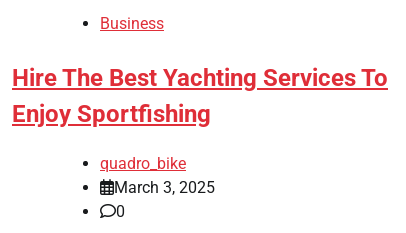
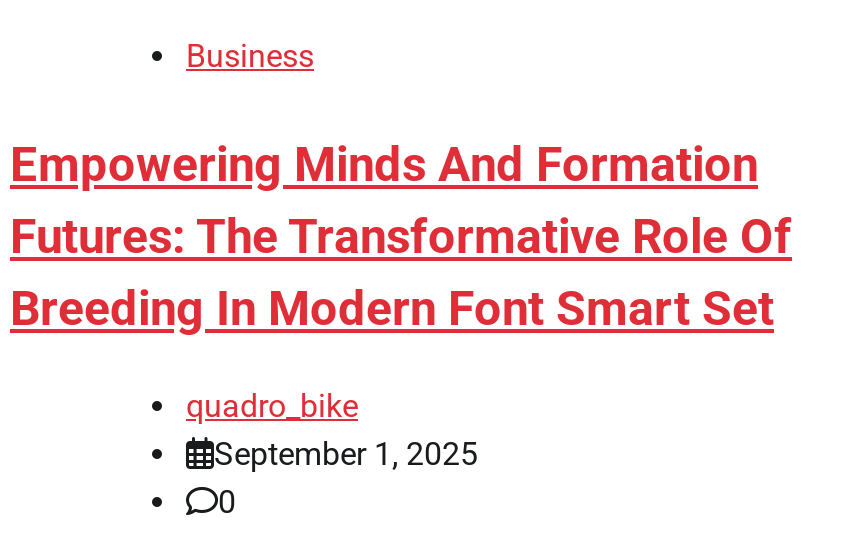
- Hire The Best Yachting Services To
- Enjoy Sportfishing
+ Empowering Minds And Formation
+ Futures: The Transformative Role Of
+ Breeding In Modern Font Smart Set

- March 3, 2025
+ September 1, 2025
